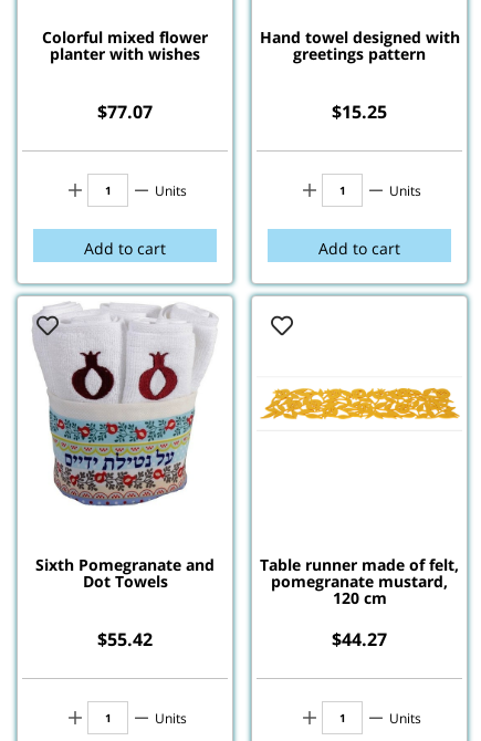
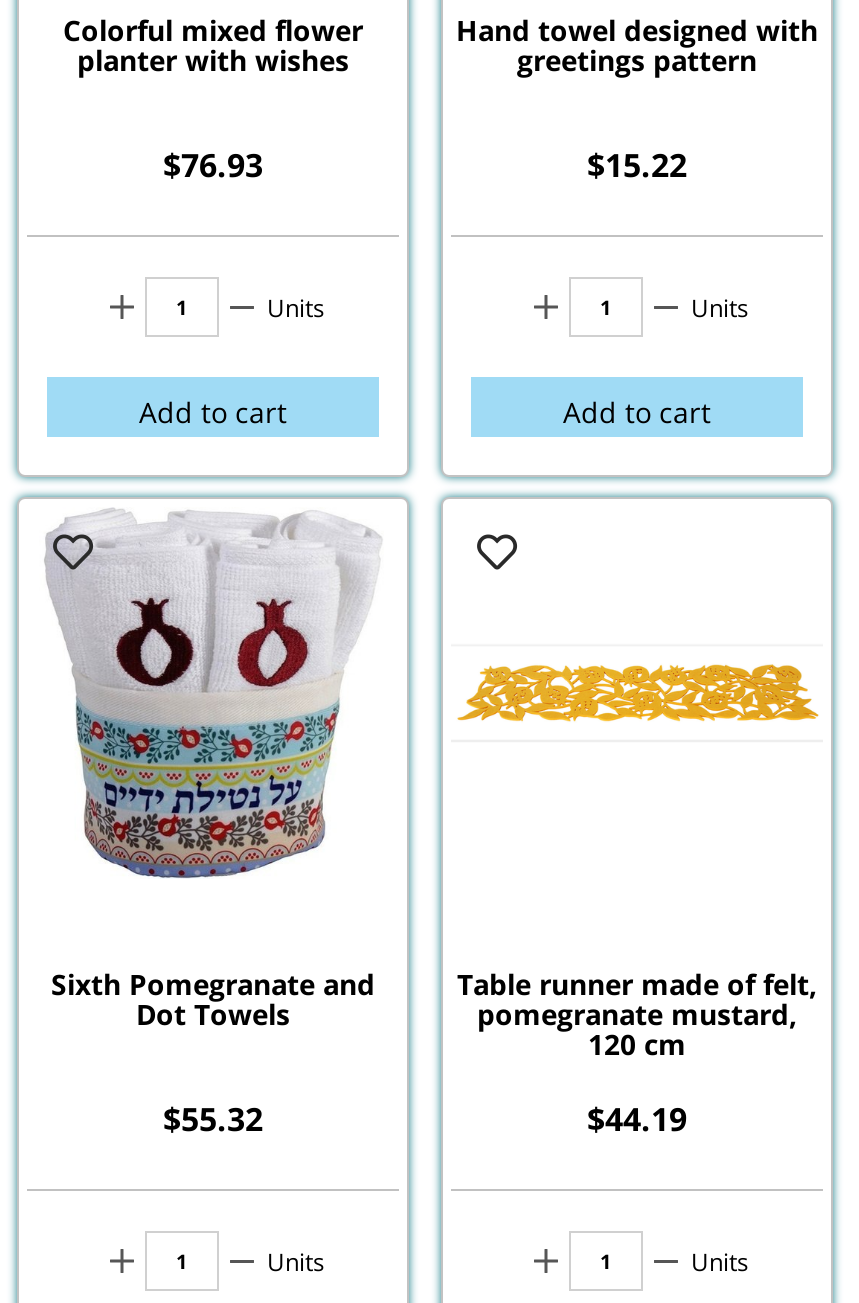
- $77.07
+ $76.93

- $15.25
+ $15.22

- $55.42
+ $55.32

- $44.27
+ $44.19
